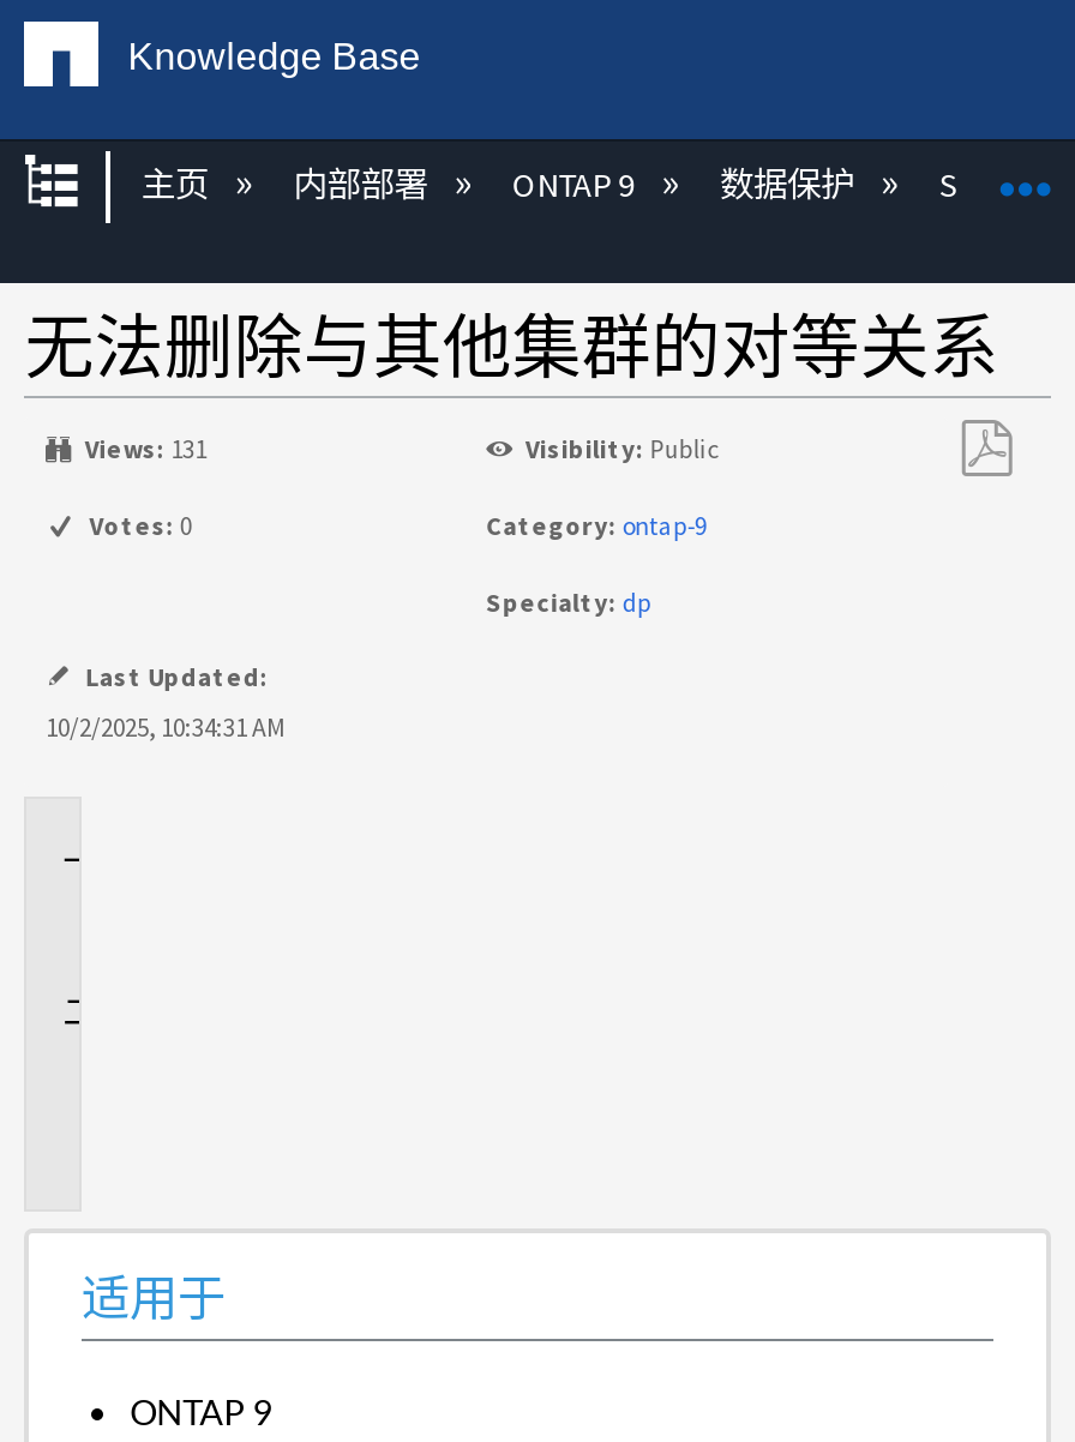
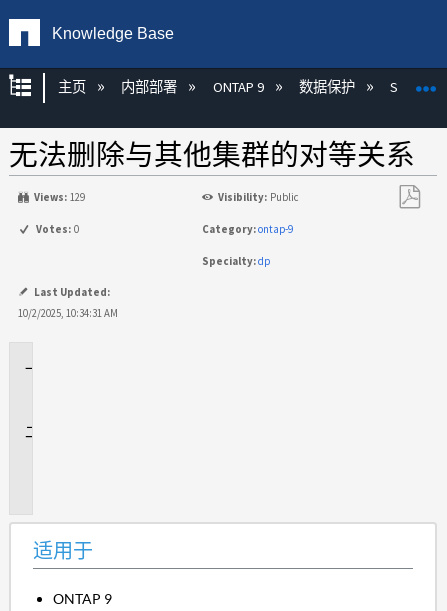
- Views: 131
+ Views: 129
